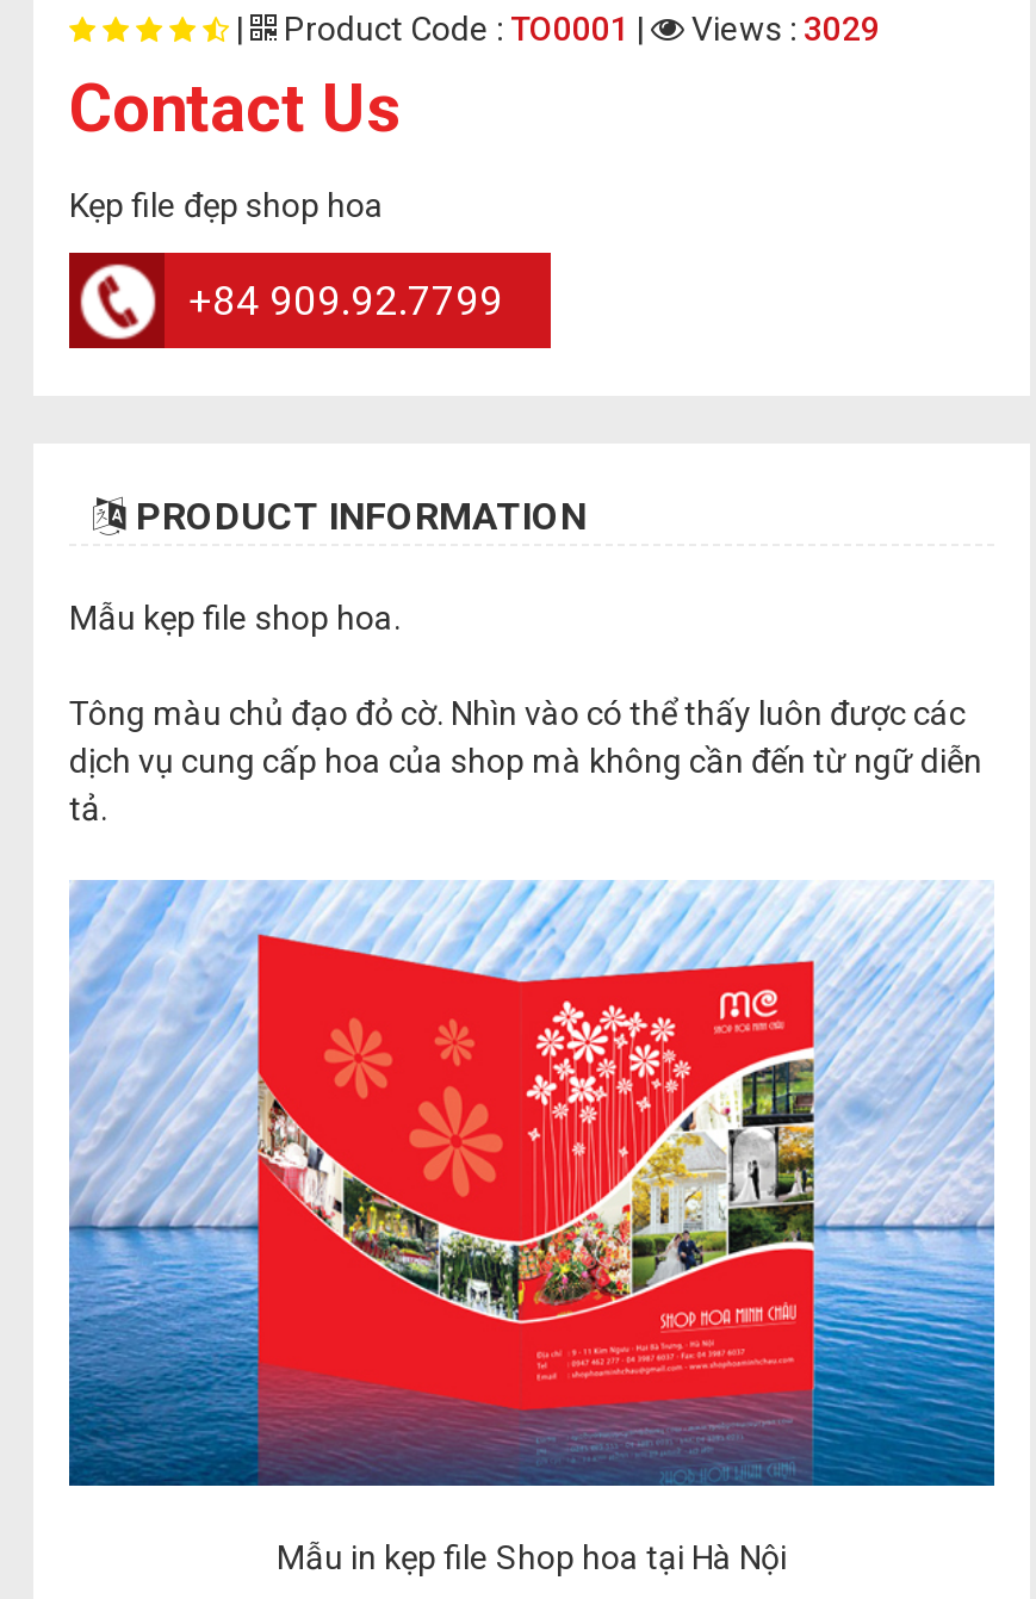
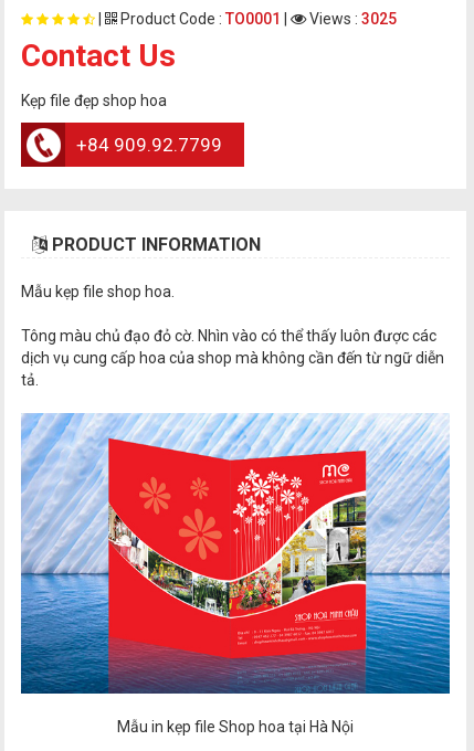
- Views : 3029
+ Views : 3025
